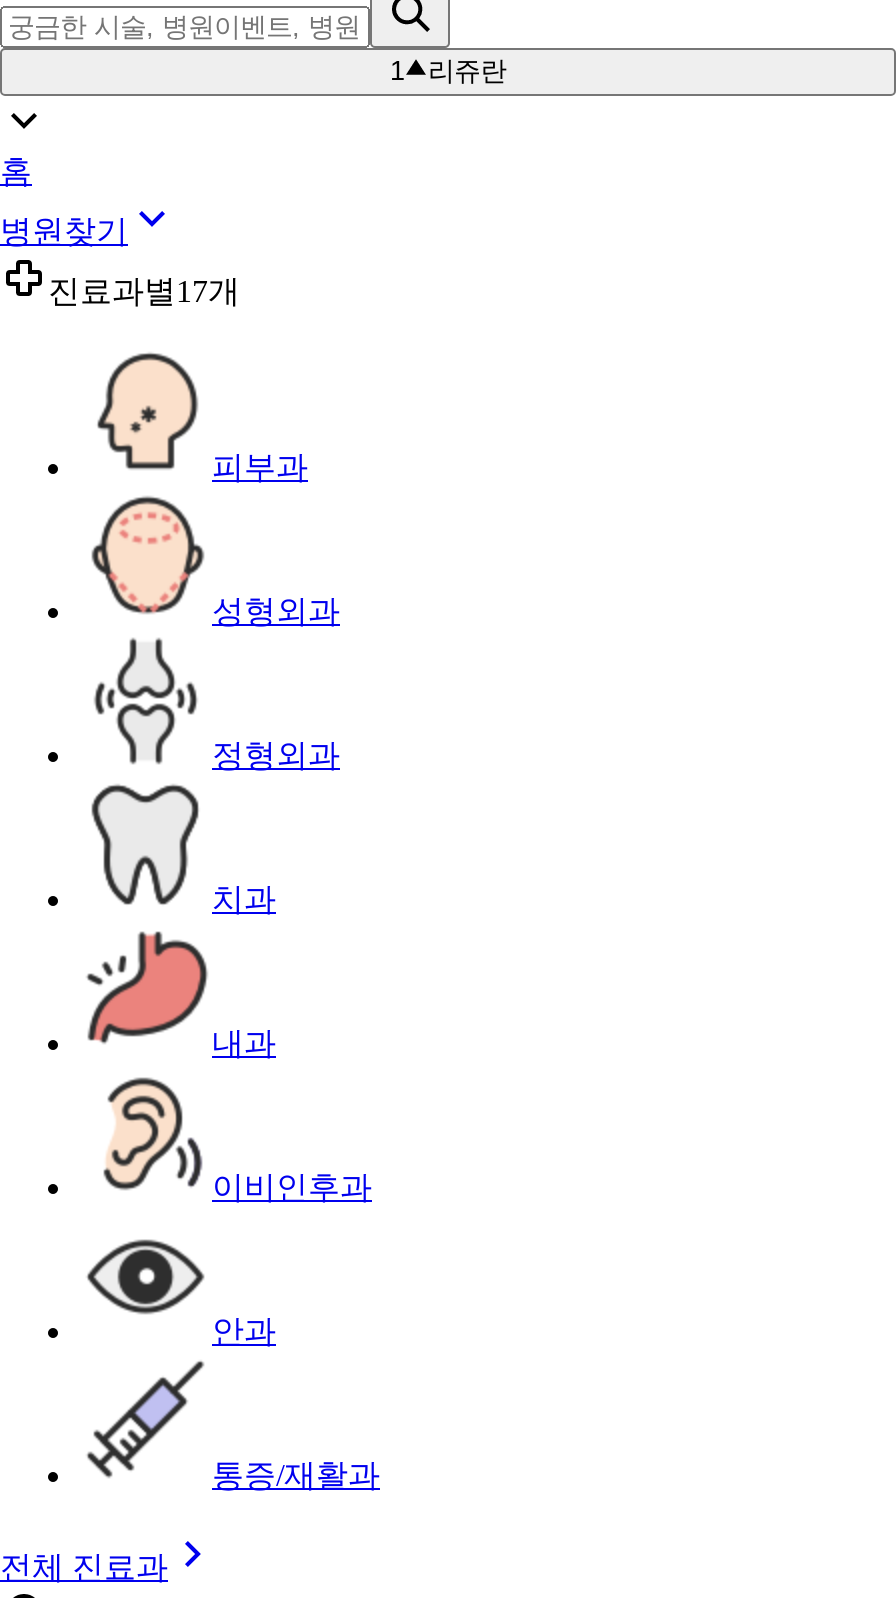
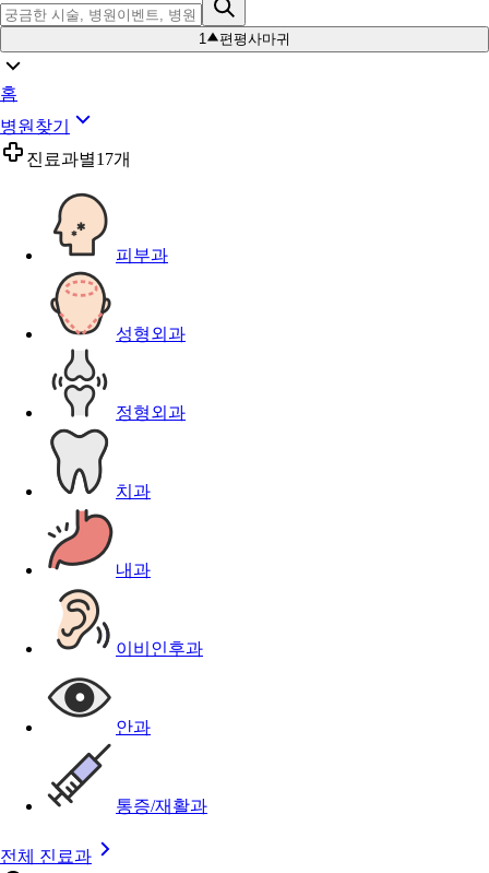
- 리쥬란
+ 편평사마귀
